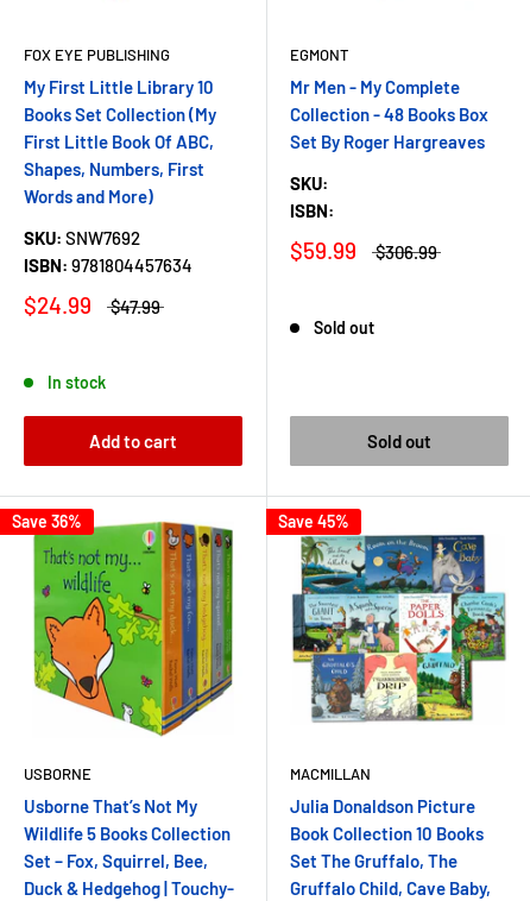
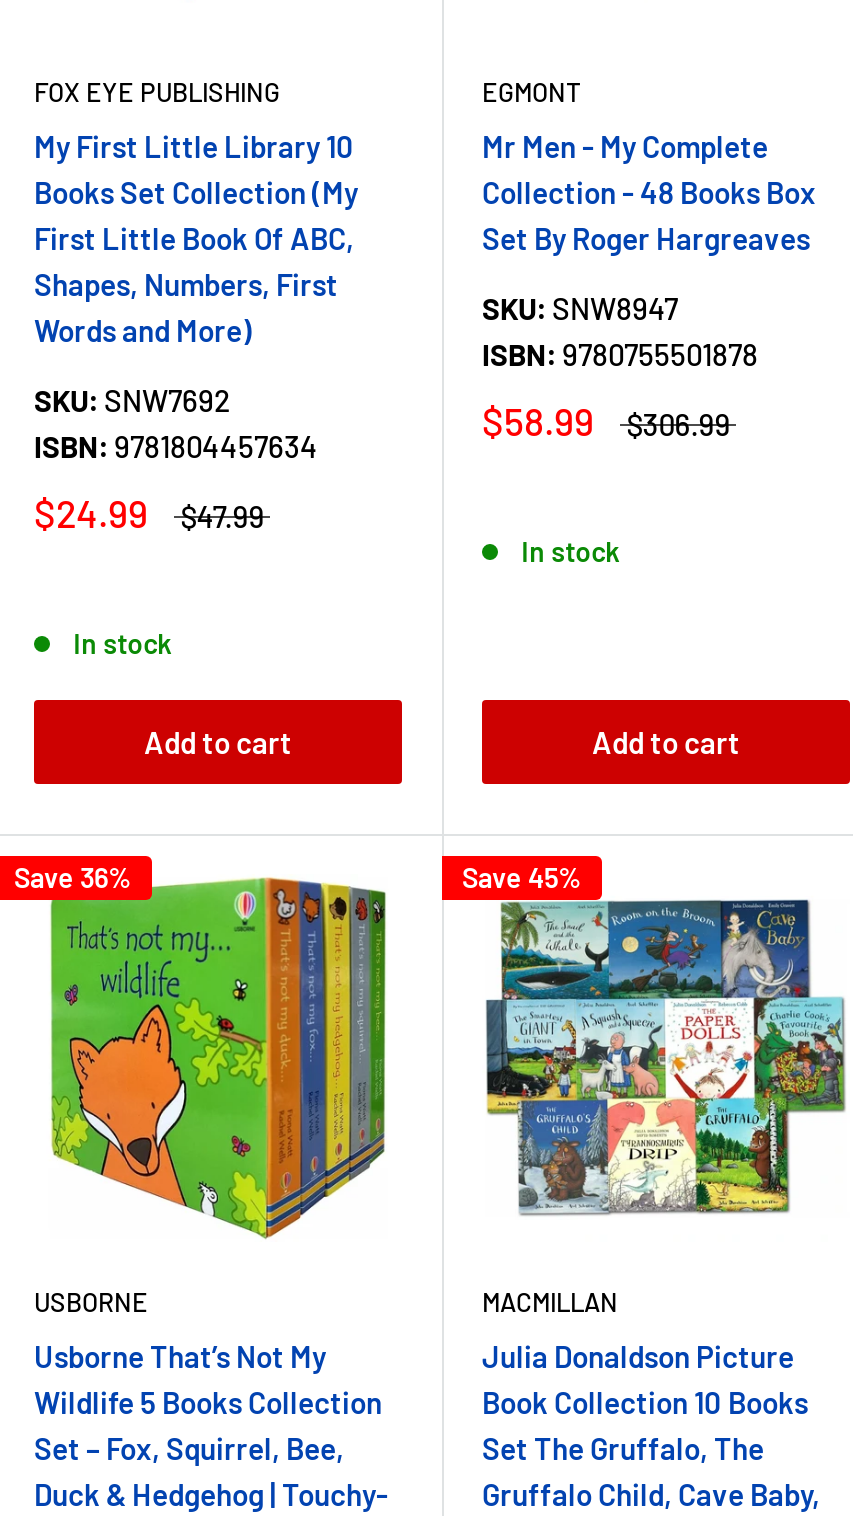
- SKU:
- ISBN:
+ SKU: SNW8947
+ ISBN: 9780755501878

- $59.99 $306.99
+ $58.99 $306.99

- Sold out
+ In stock

- Sold out
+ Add to cart
